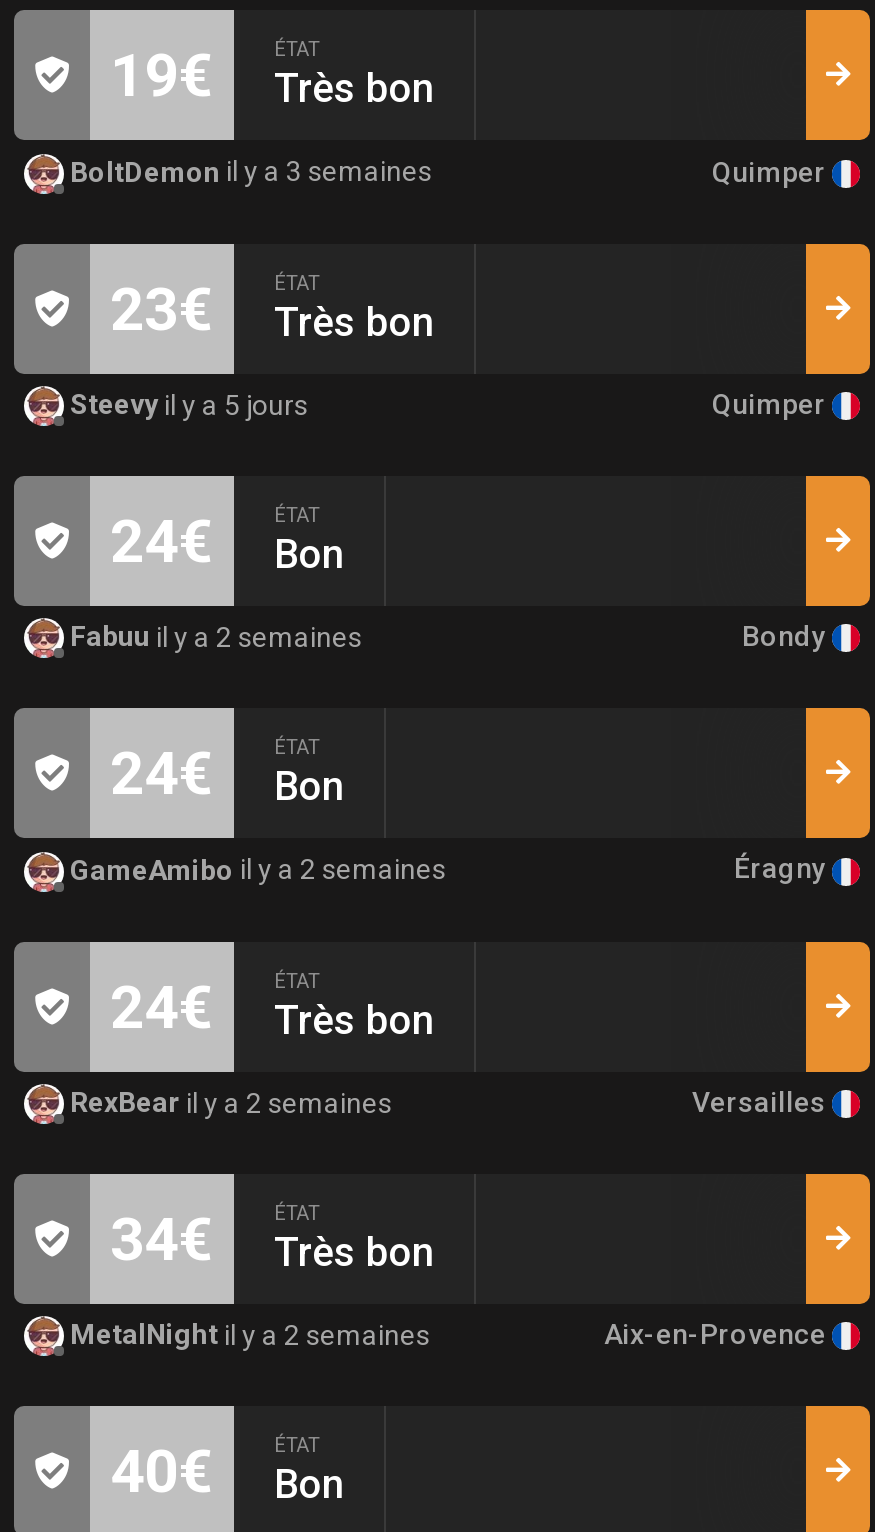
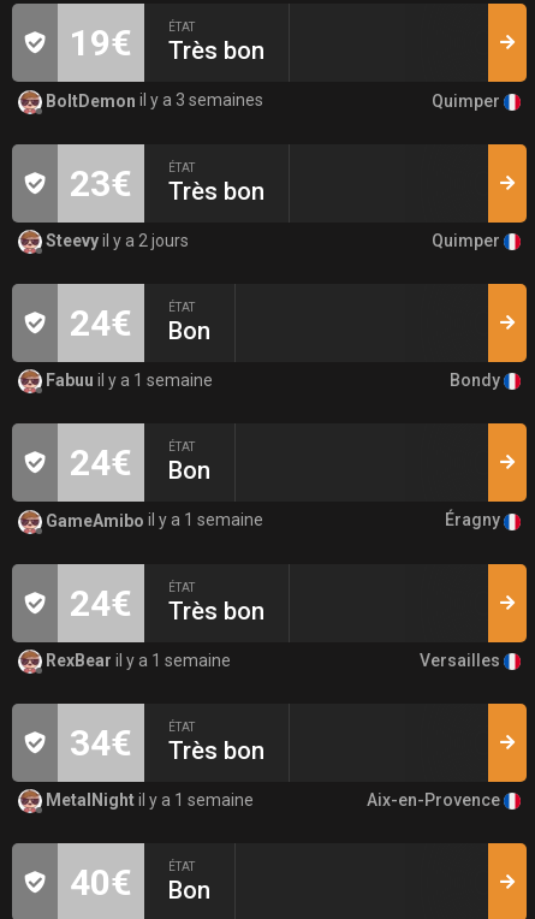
- Steevy il y a 5 jours
+ Steevy il y a 2 jours

- Fabuu il y a 2 semaines
+ Fabuu il y a 1 semaine

- GameAmibo il y a 2 semaines
+ GameAmibo il y a 1 semaine

- RexBear il y a 2 semaines
+ RexBear il y a 1 semaine

- MetalNight il y a 2 semaines
+ MetalNight il y a 1 semaine
